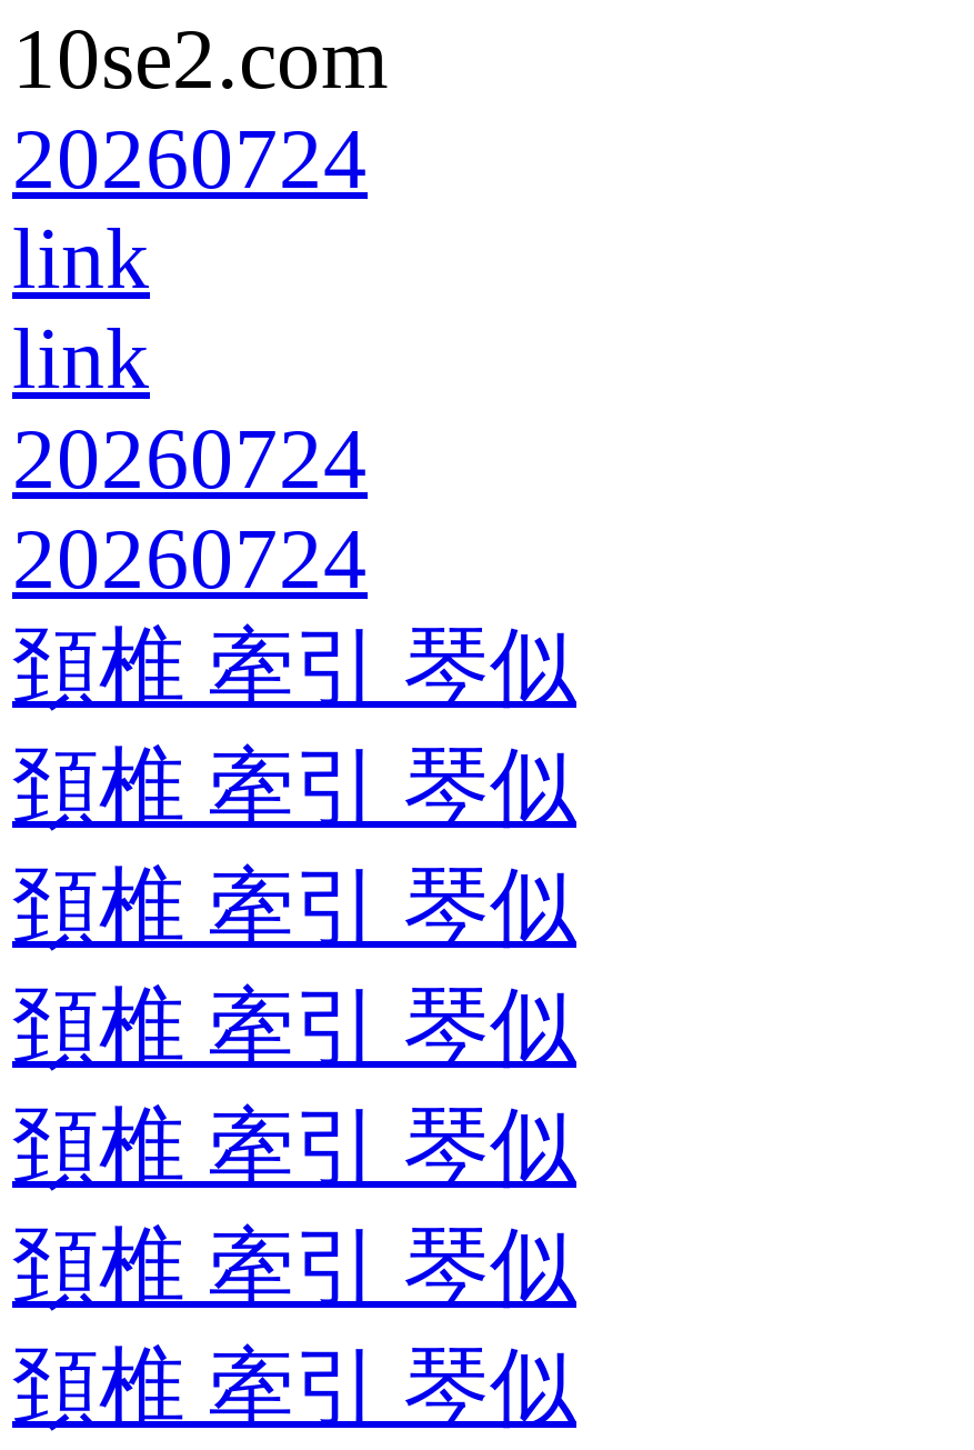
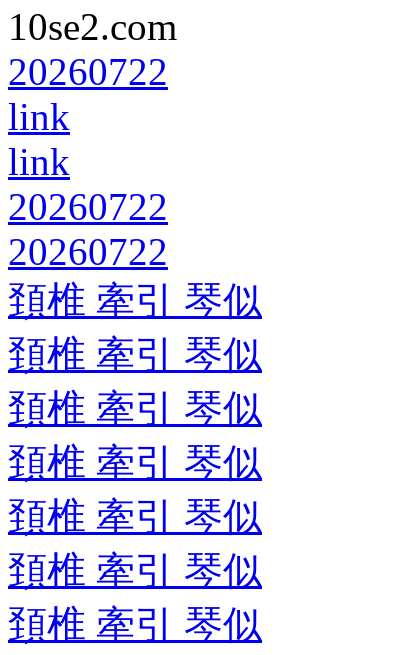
- 20260724
+ 20260722

- 20260724
+ 20260722

- 20260724
+ 20260722
